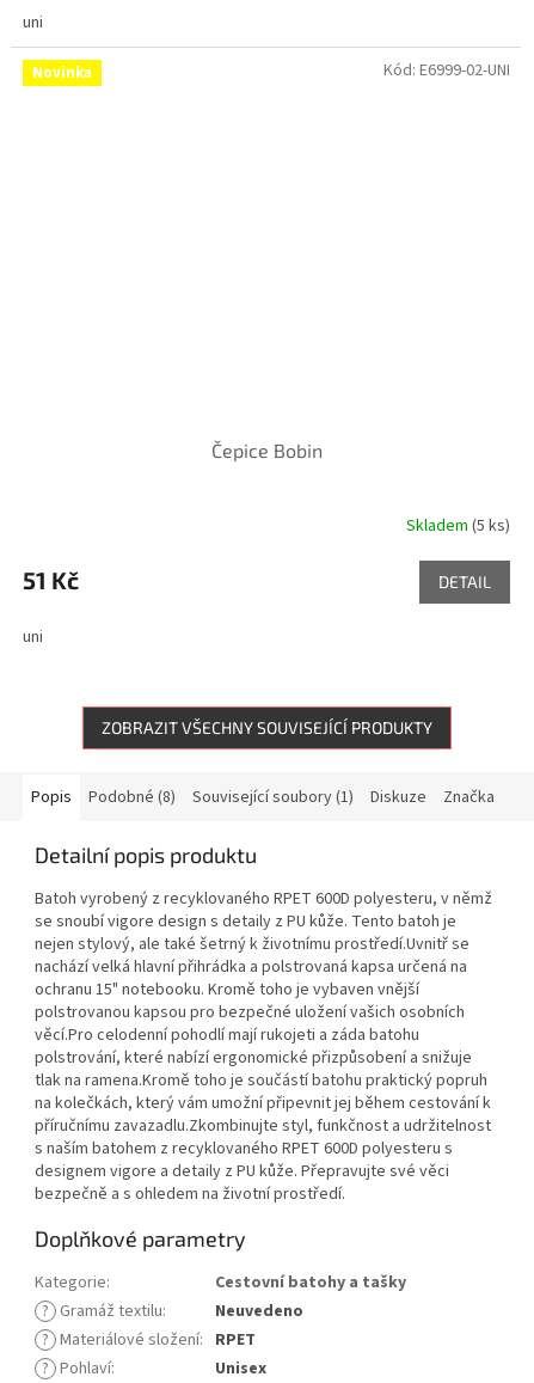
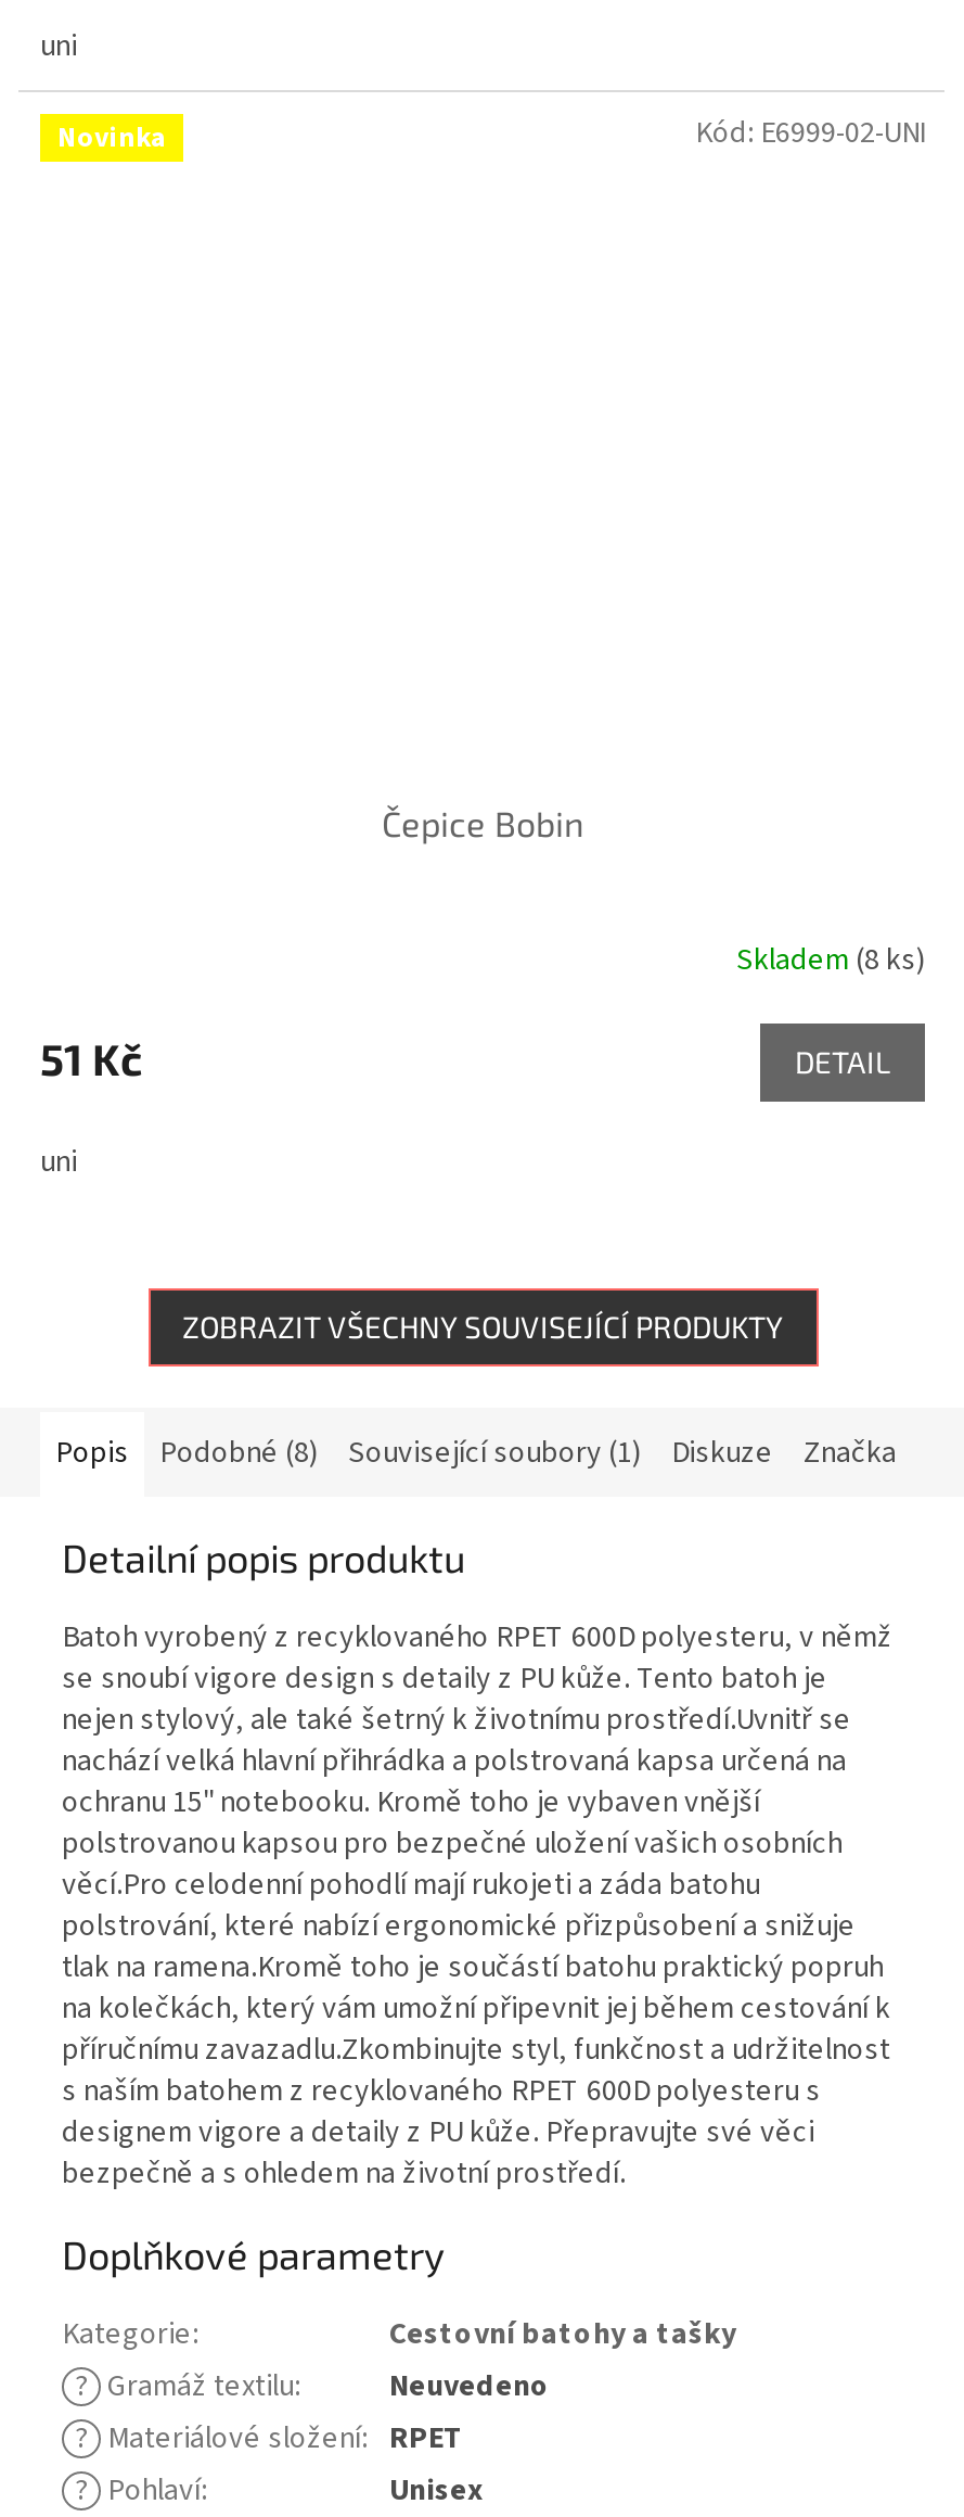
- Skladem (5 ks)
+ Skladem (8 ks)
